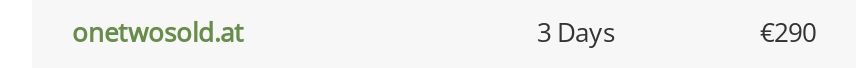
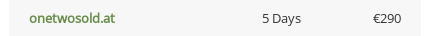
- 3 Days
+ 5 Days
